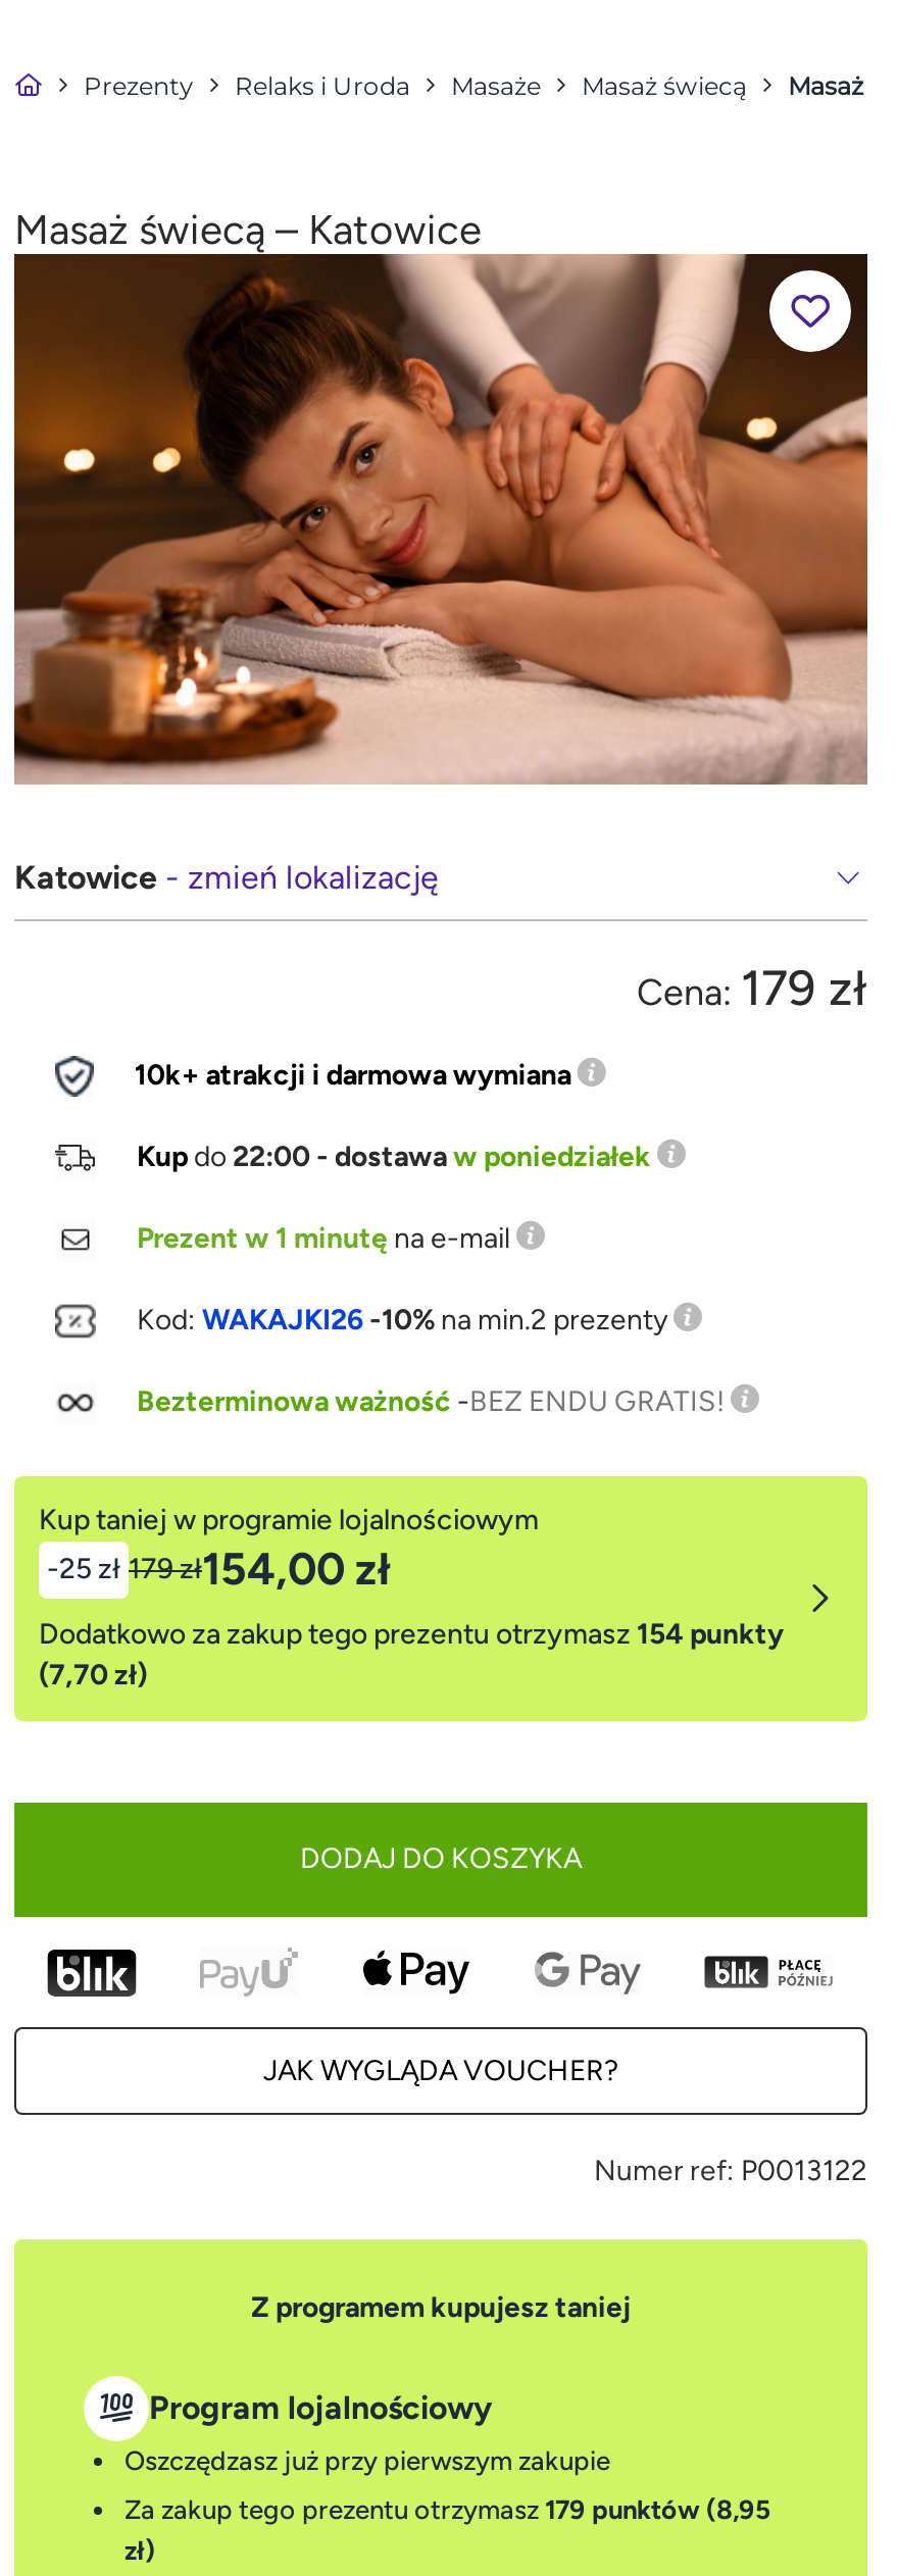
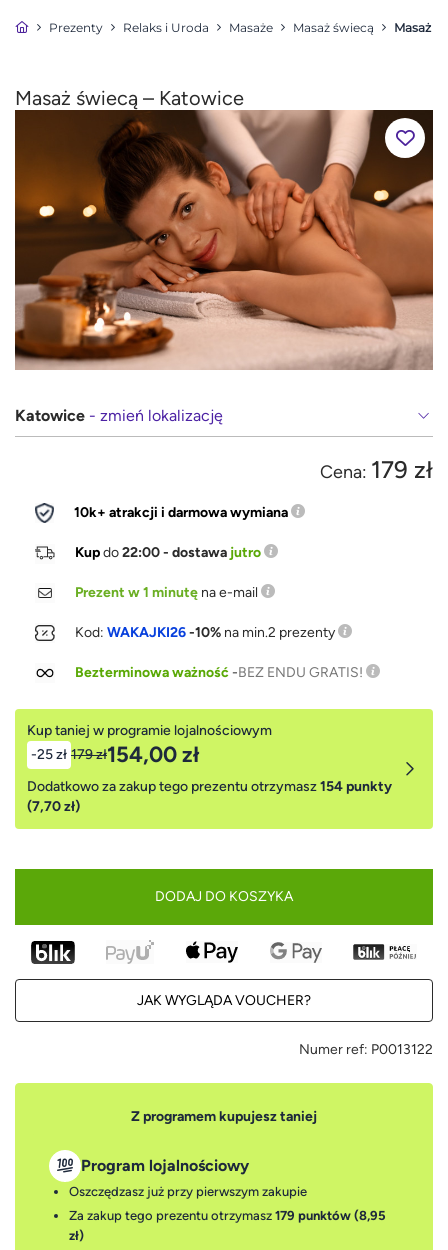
- Kup do 22:00 - dostawa w poniedziałek
+ Kup do 22:00 - dostawa jutro
